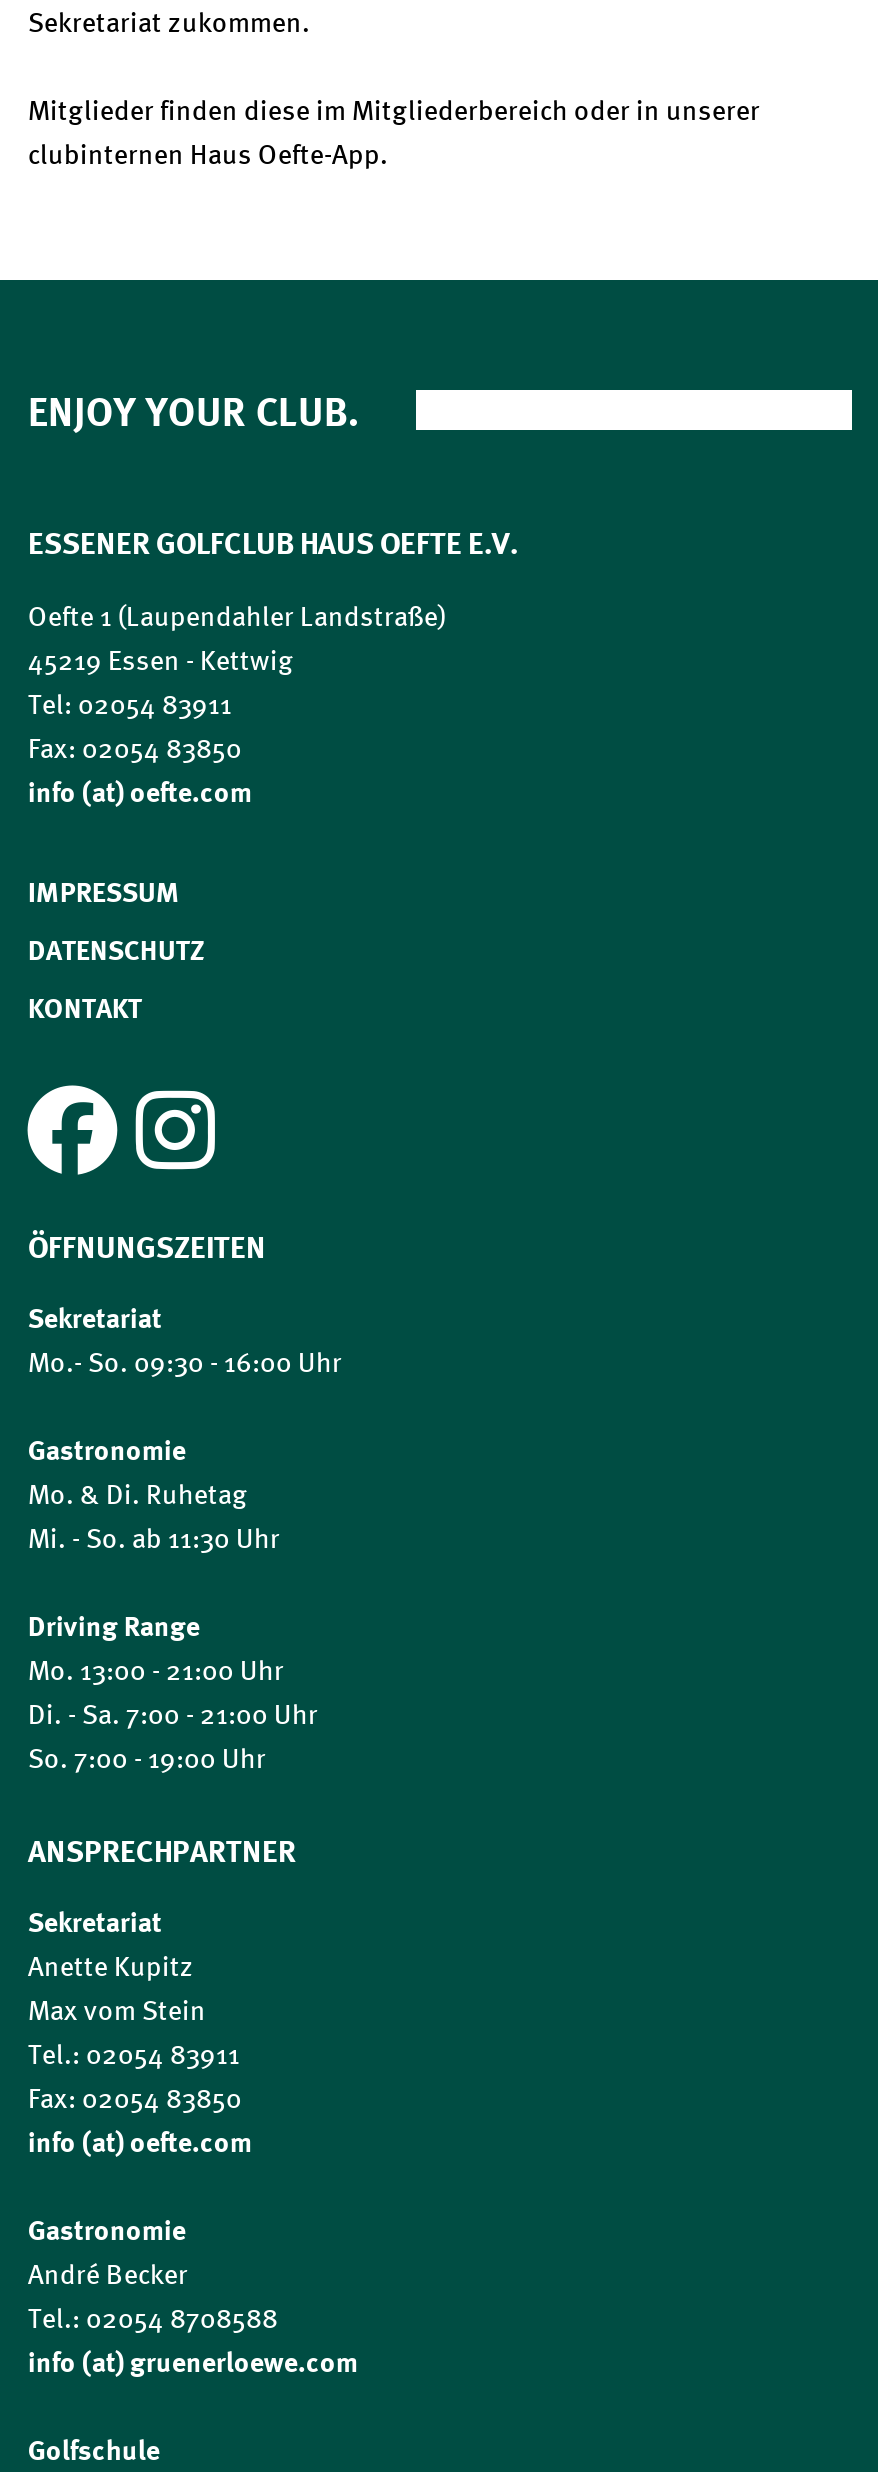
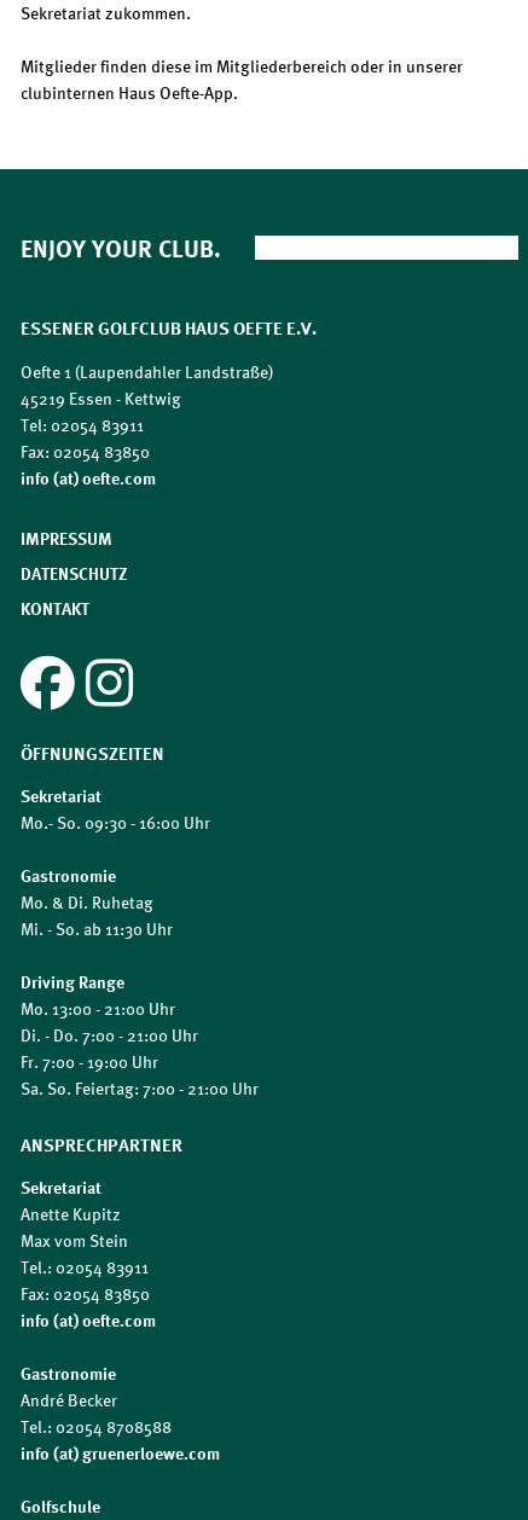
- Di. - Sa. 7:00 - 21:00 Uhr
- So. 7:00 - 19:00 Uhr
+ Di. - Do. 7:00 - 21:00 Uhr
+ Fr. 7:00 - 19:00 Uhr
+ Sa. So. Feiertag: 7:00 - 21:00 Uhr
